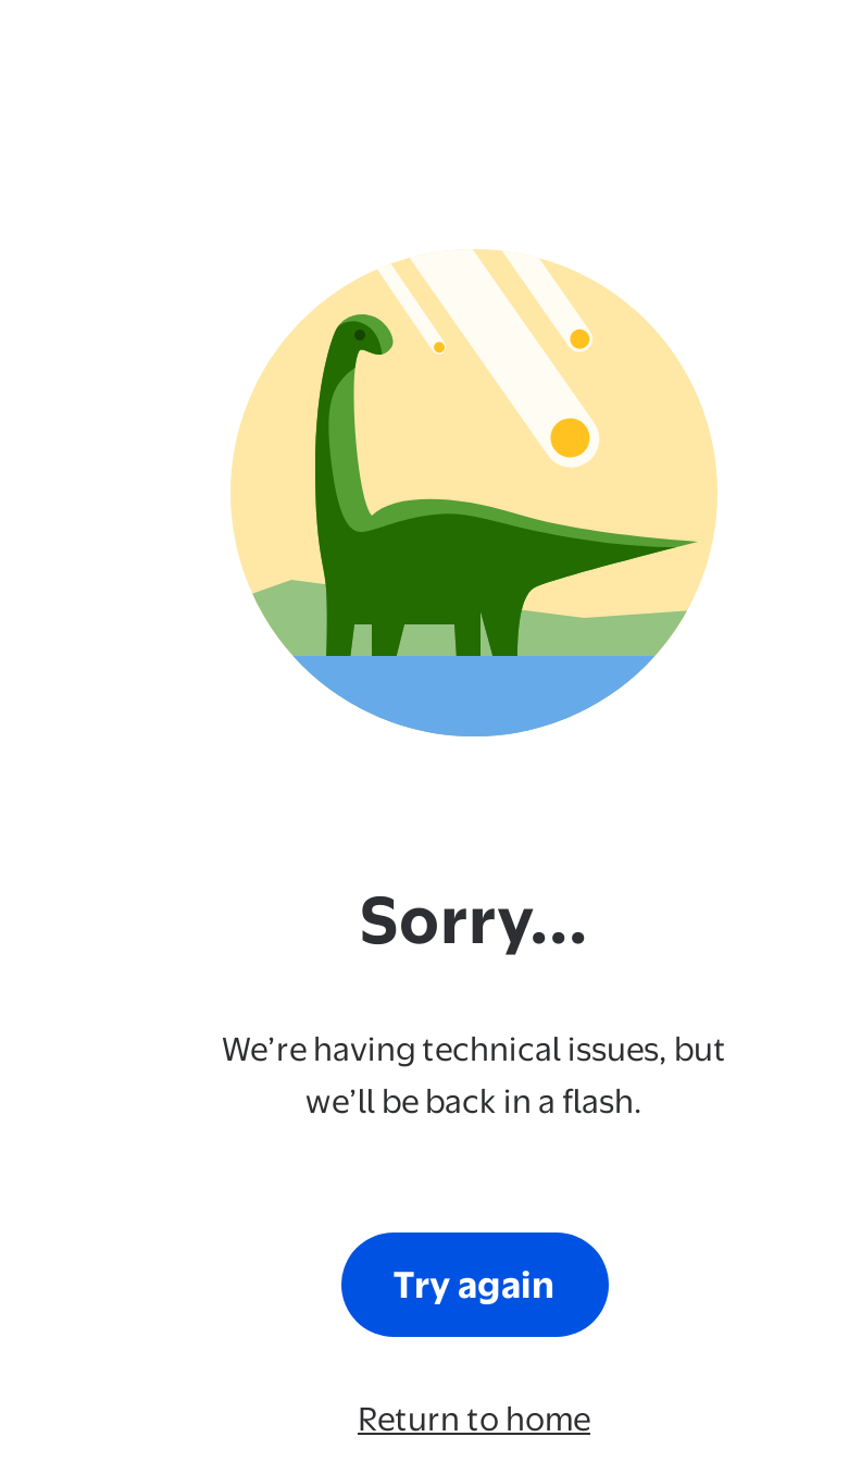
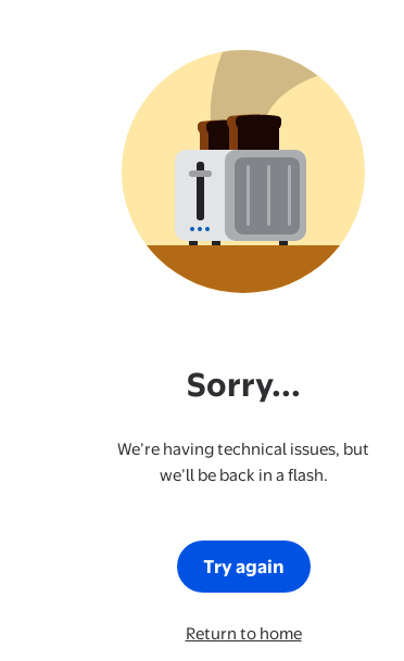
- [image]
+ [image]
